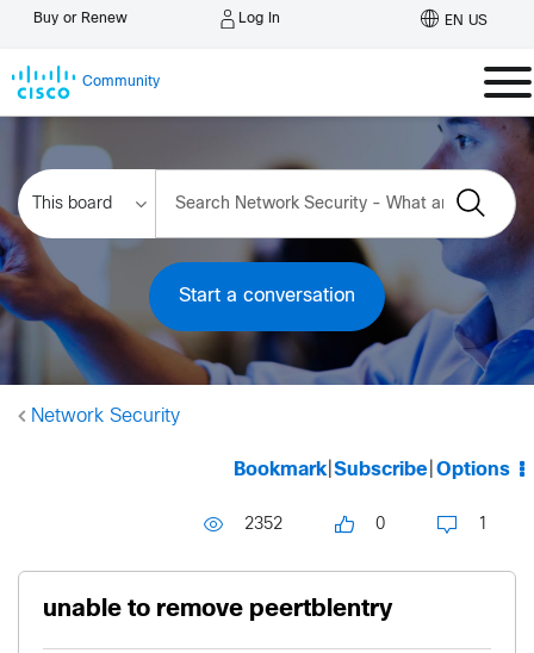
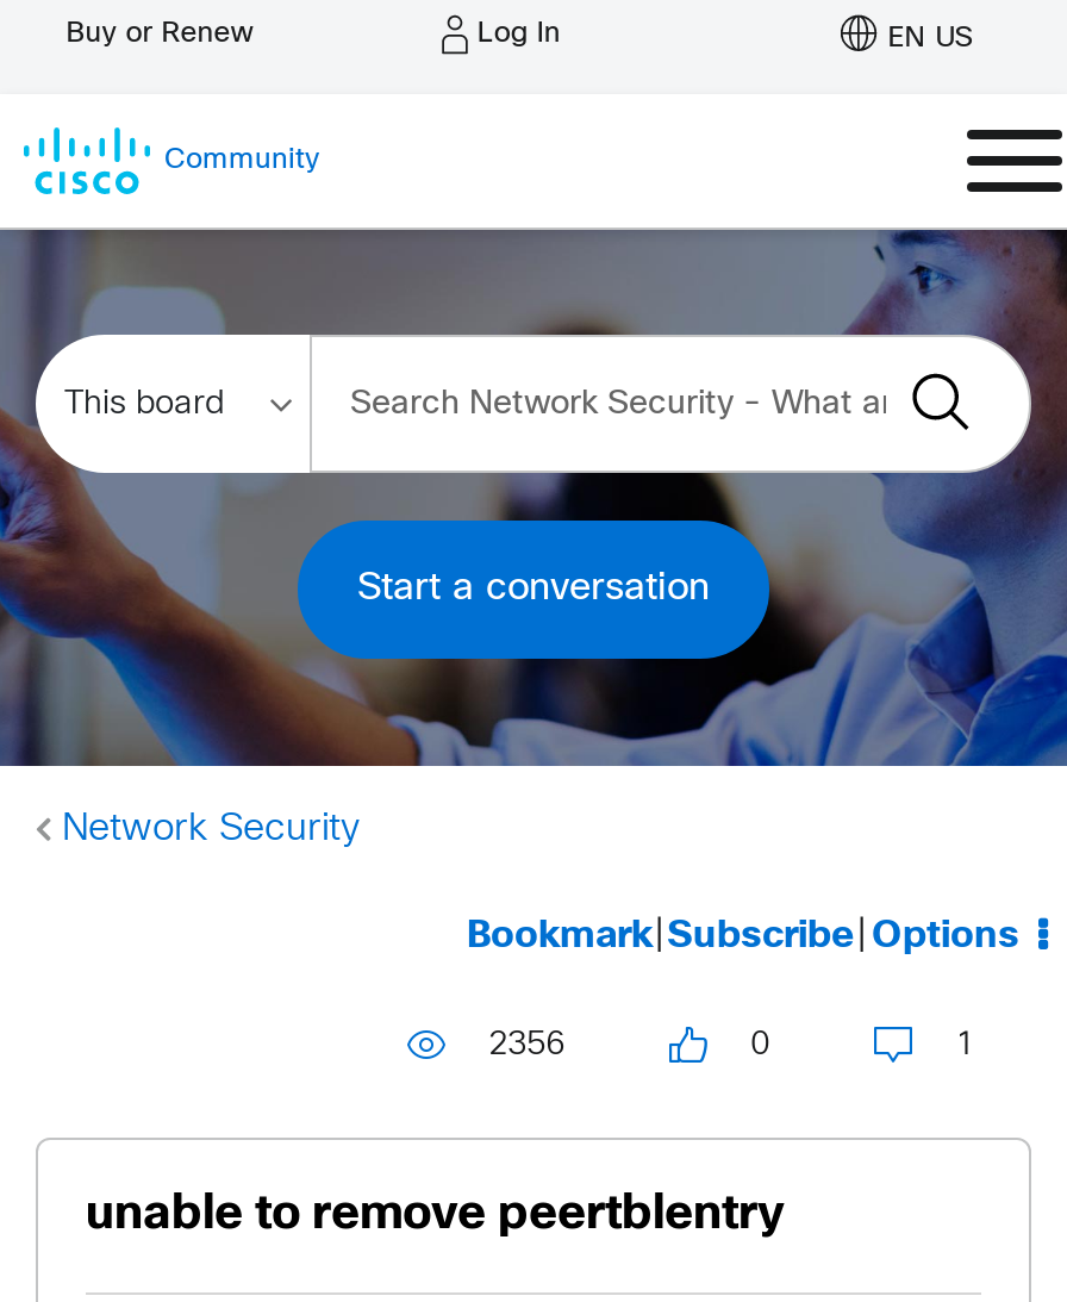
- 2352
+ 2356
